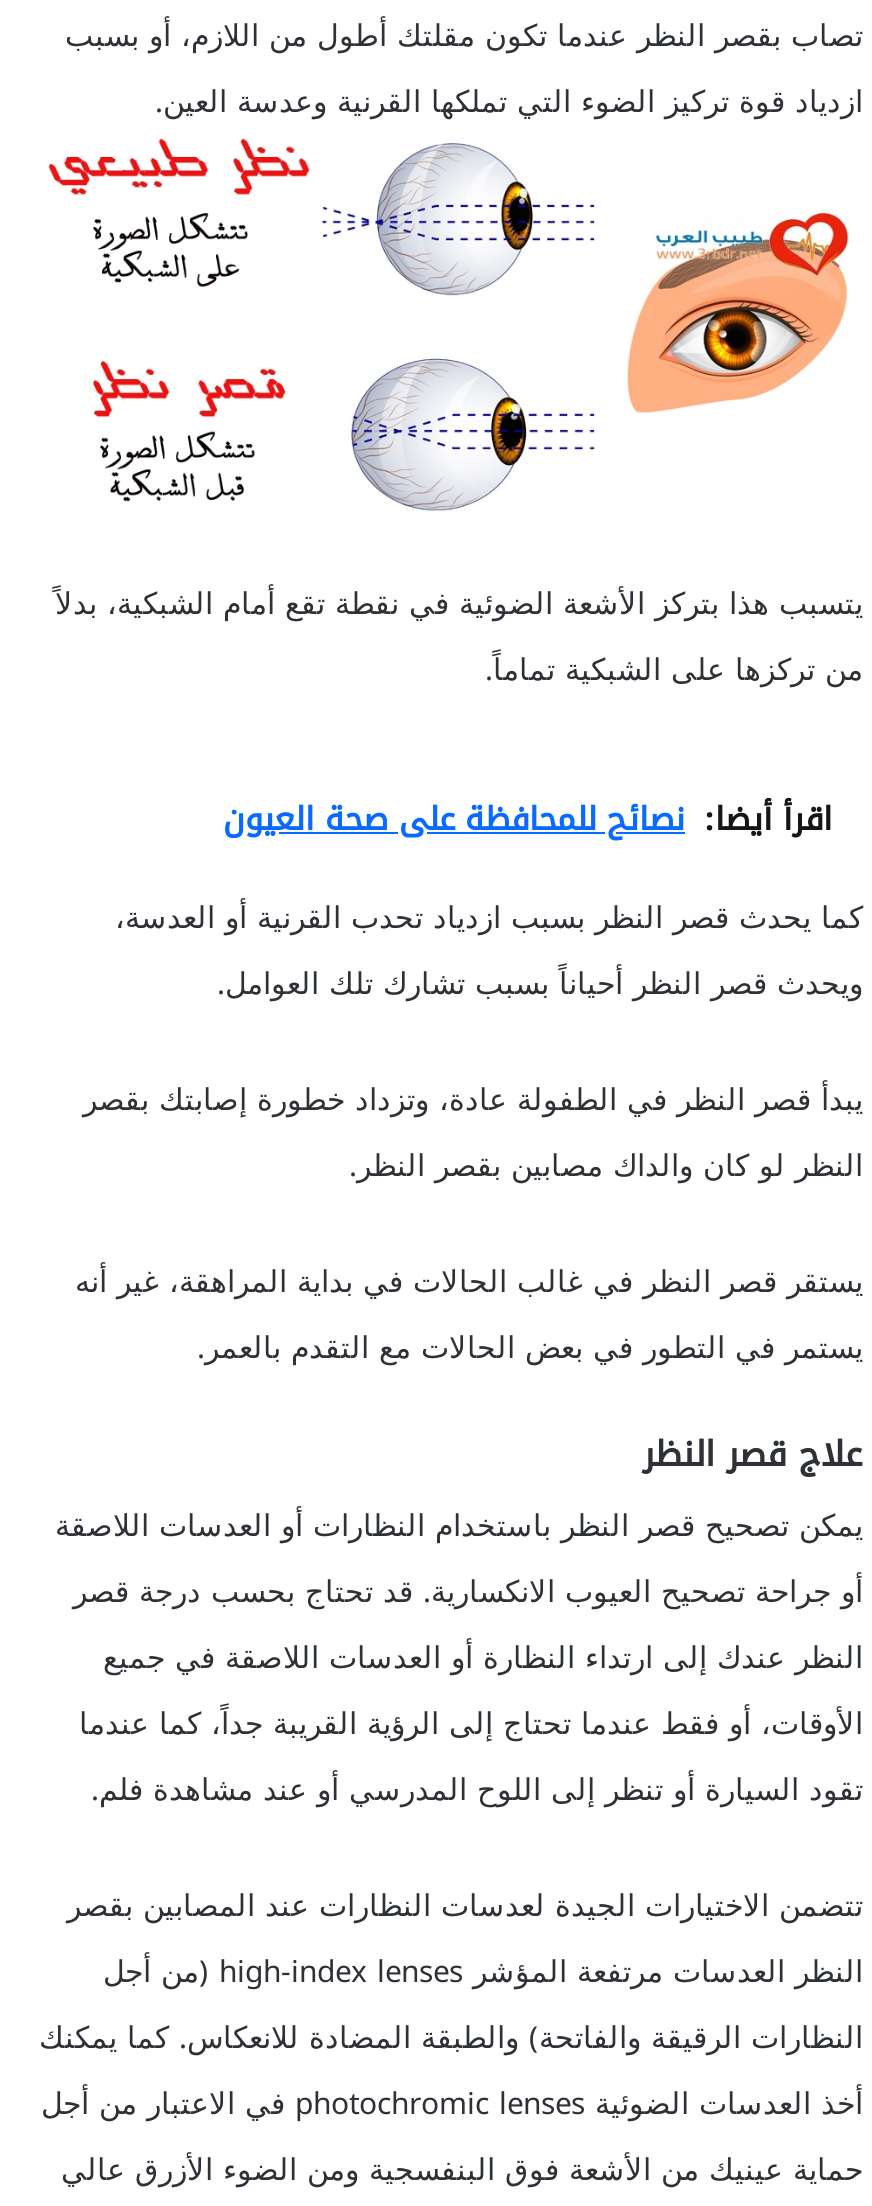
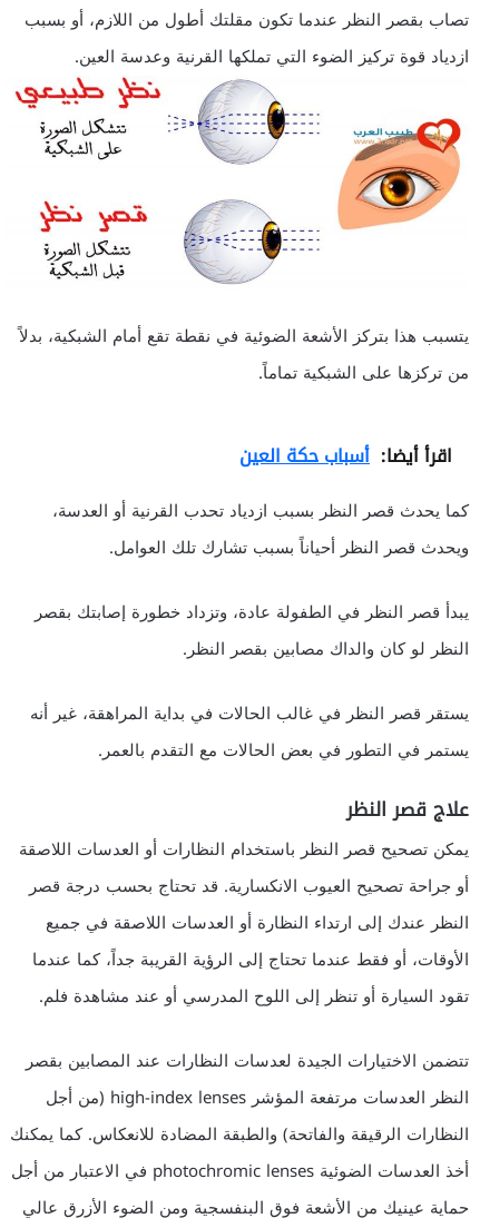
- اقرأ أيضا: نصائح للمحافظة على صحة العيون
+ اقرأ أيضا: أسباب حكة العين
